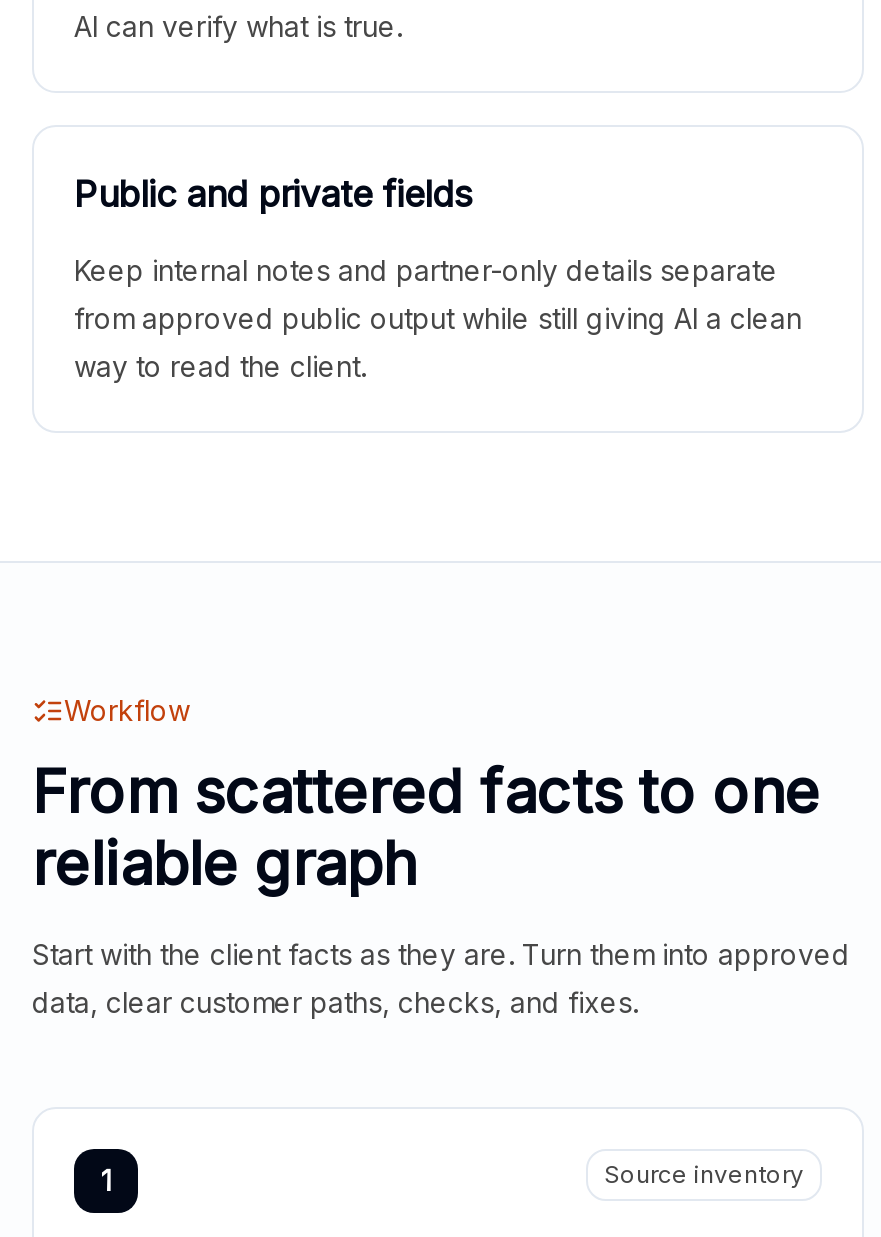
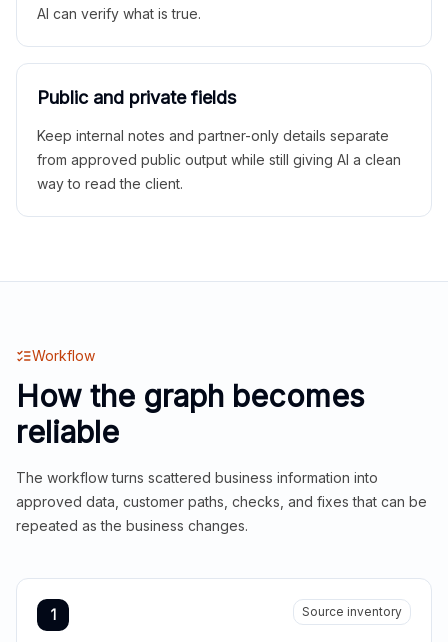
- From scattered facts to one
- reliable graph
+ How the graph becomes
+ reliable

- Start with the client facts as they are. Turn them into approved
- data, clear customer paths, checks, and fixes.
+ The workflow turns scattered business information into
+ approved data, customer paths, checks, and fixes that can be
+ repeated as the business changes.
